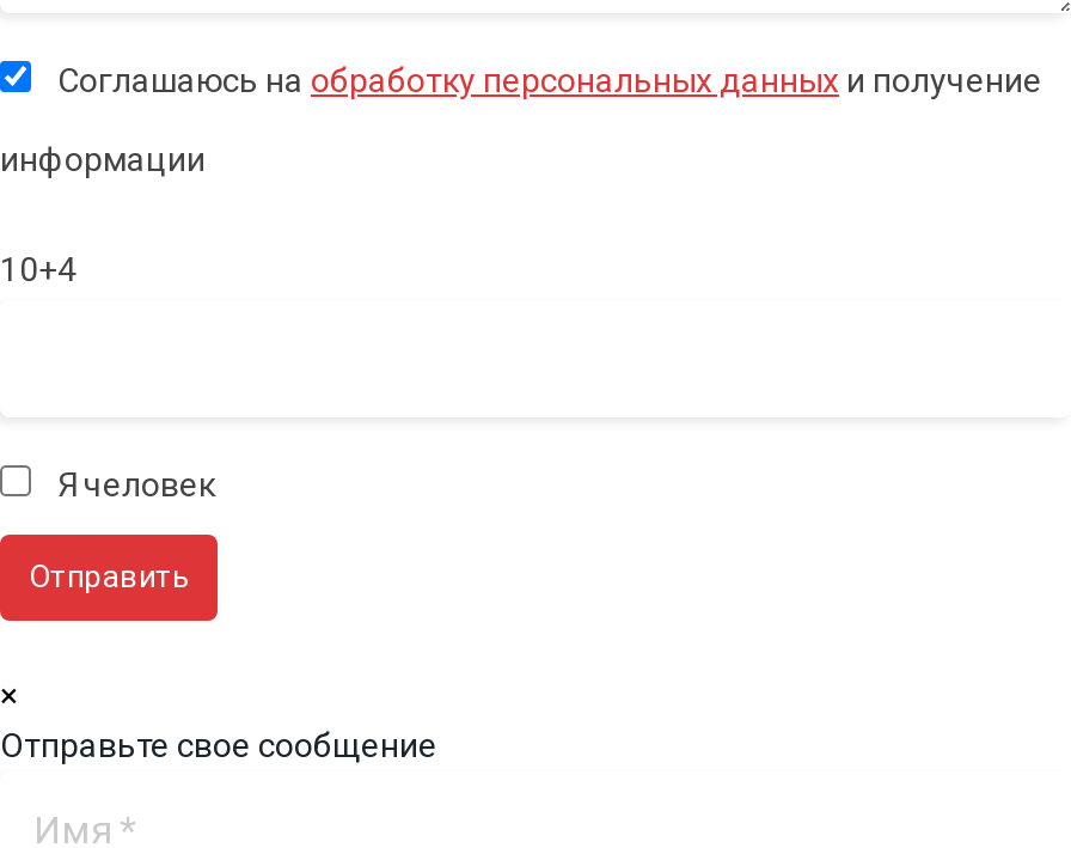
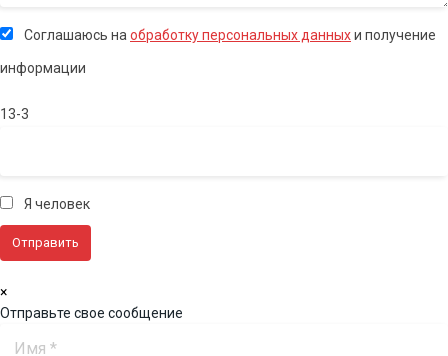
- 10+4
+ 13-3
